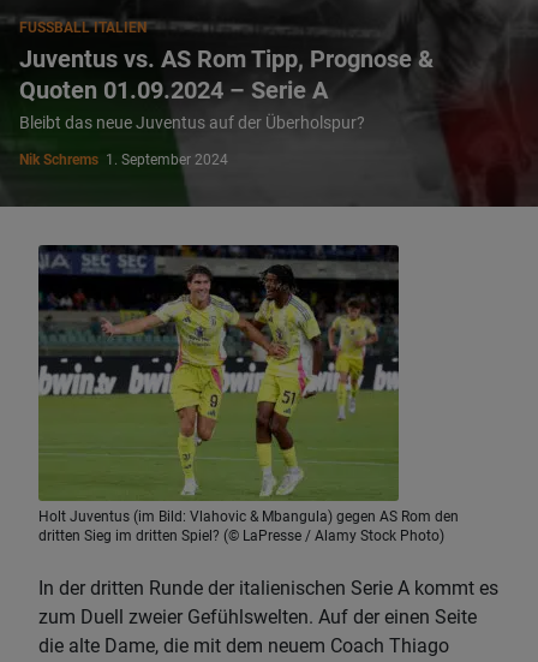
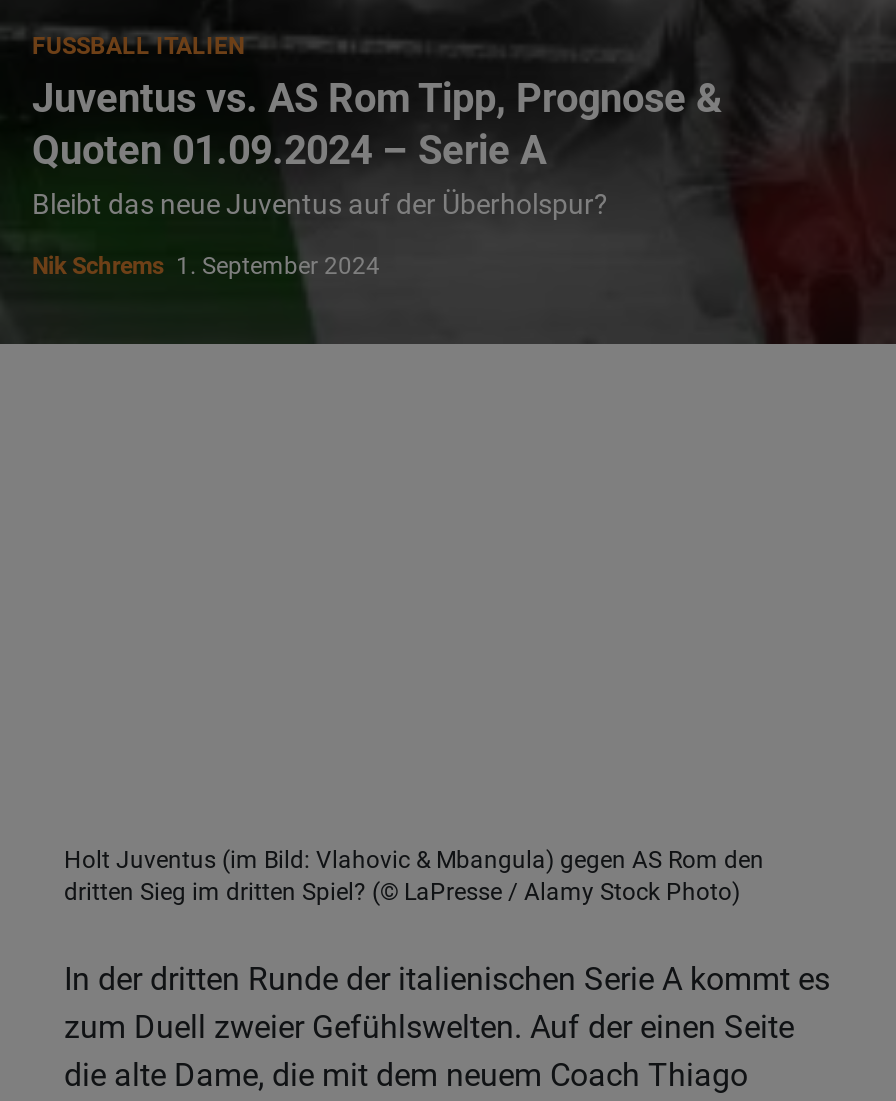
- [image]
